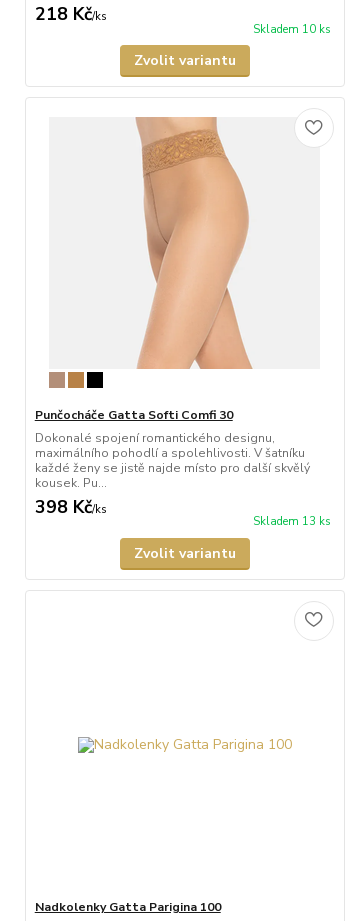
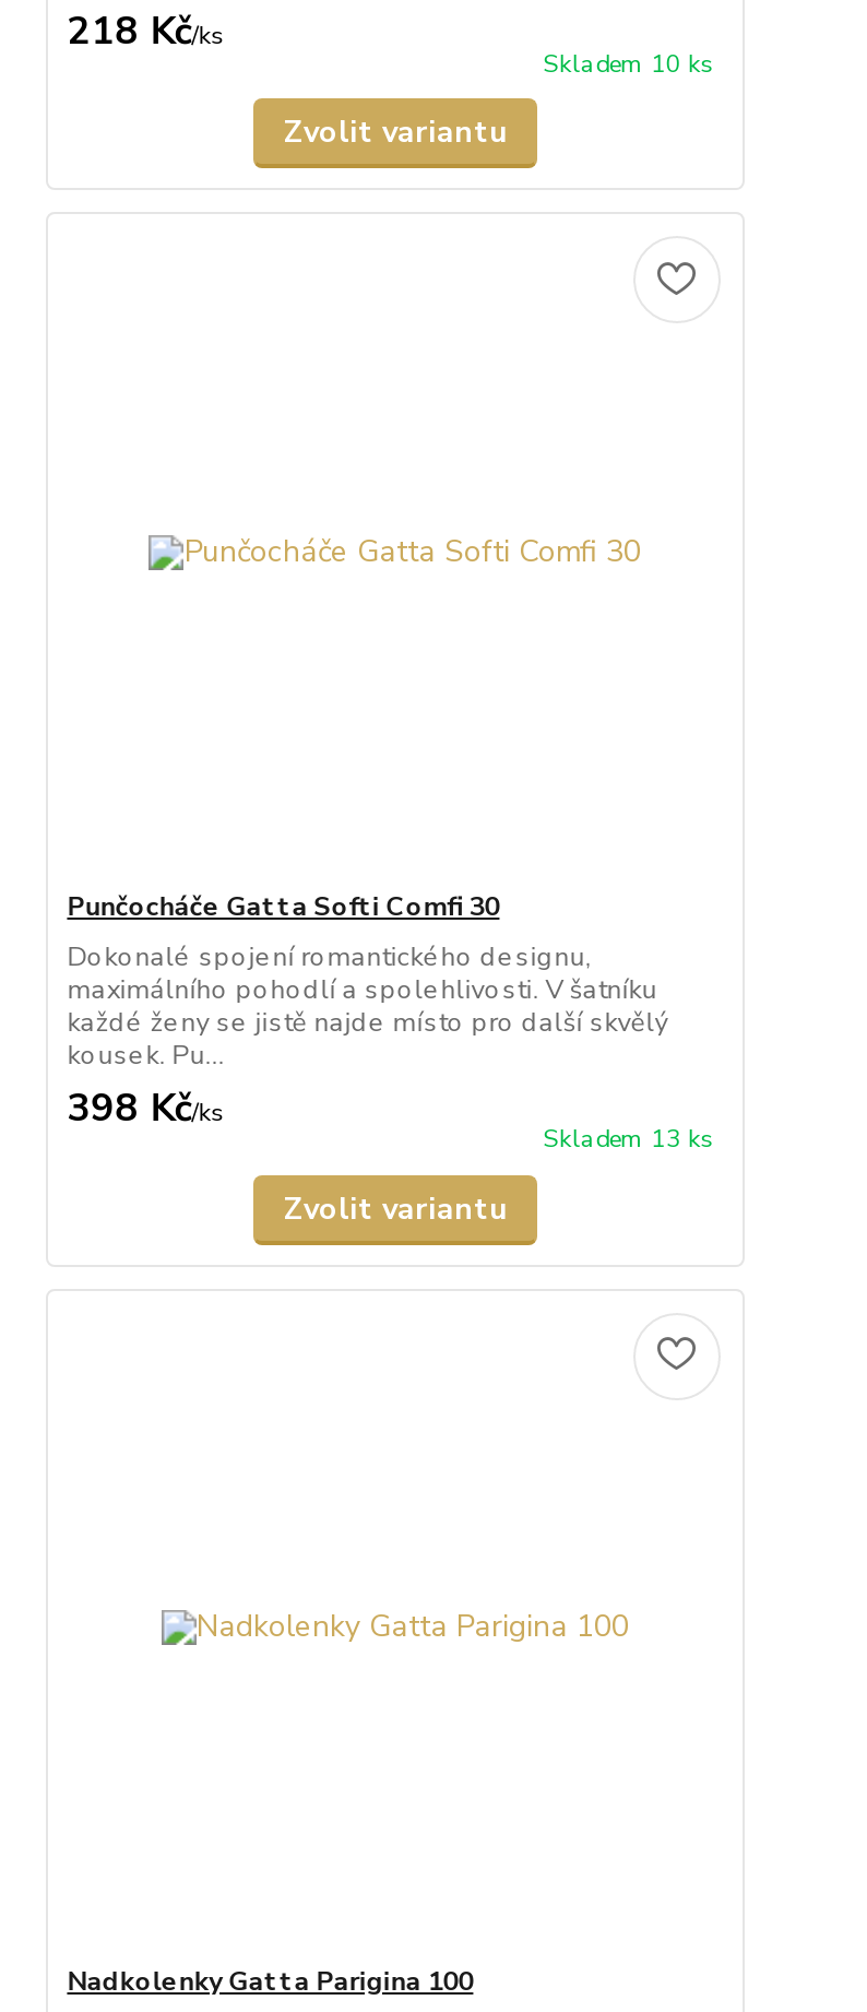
- [image]
